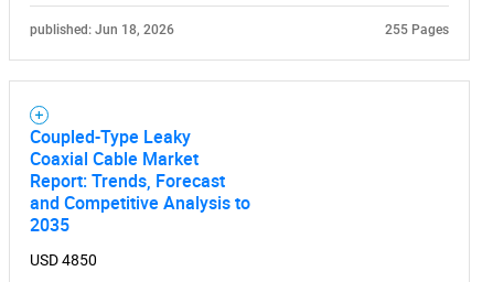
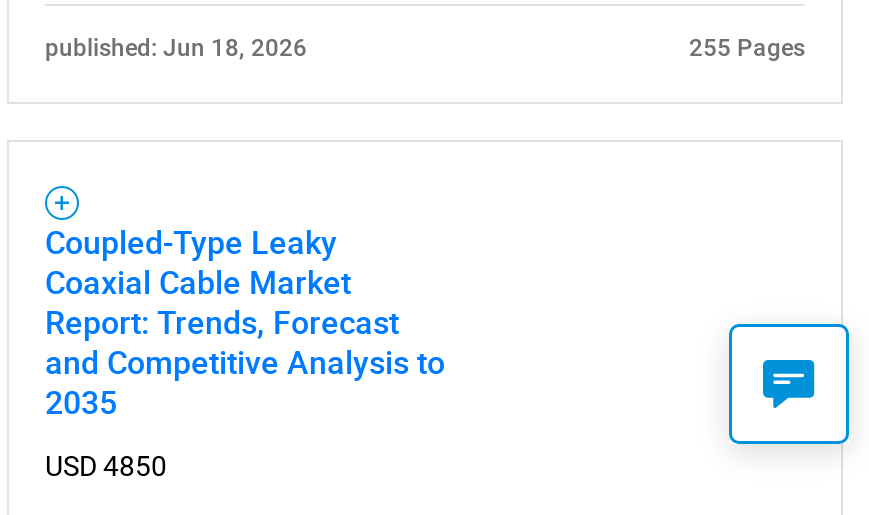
+ [image]
